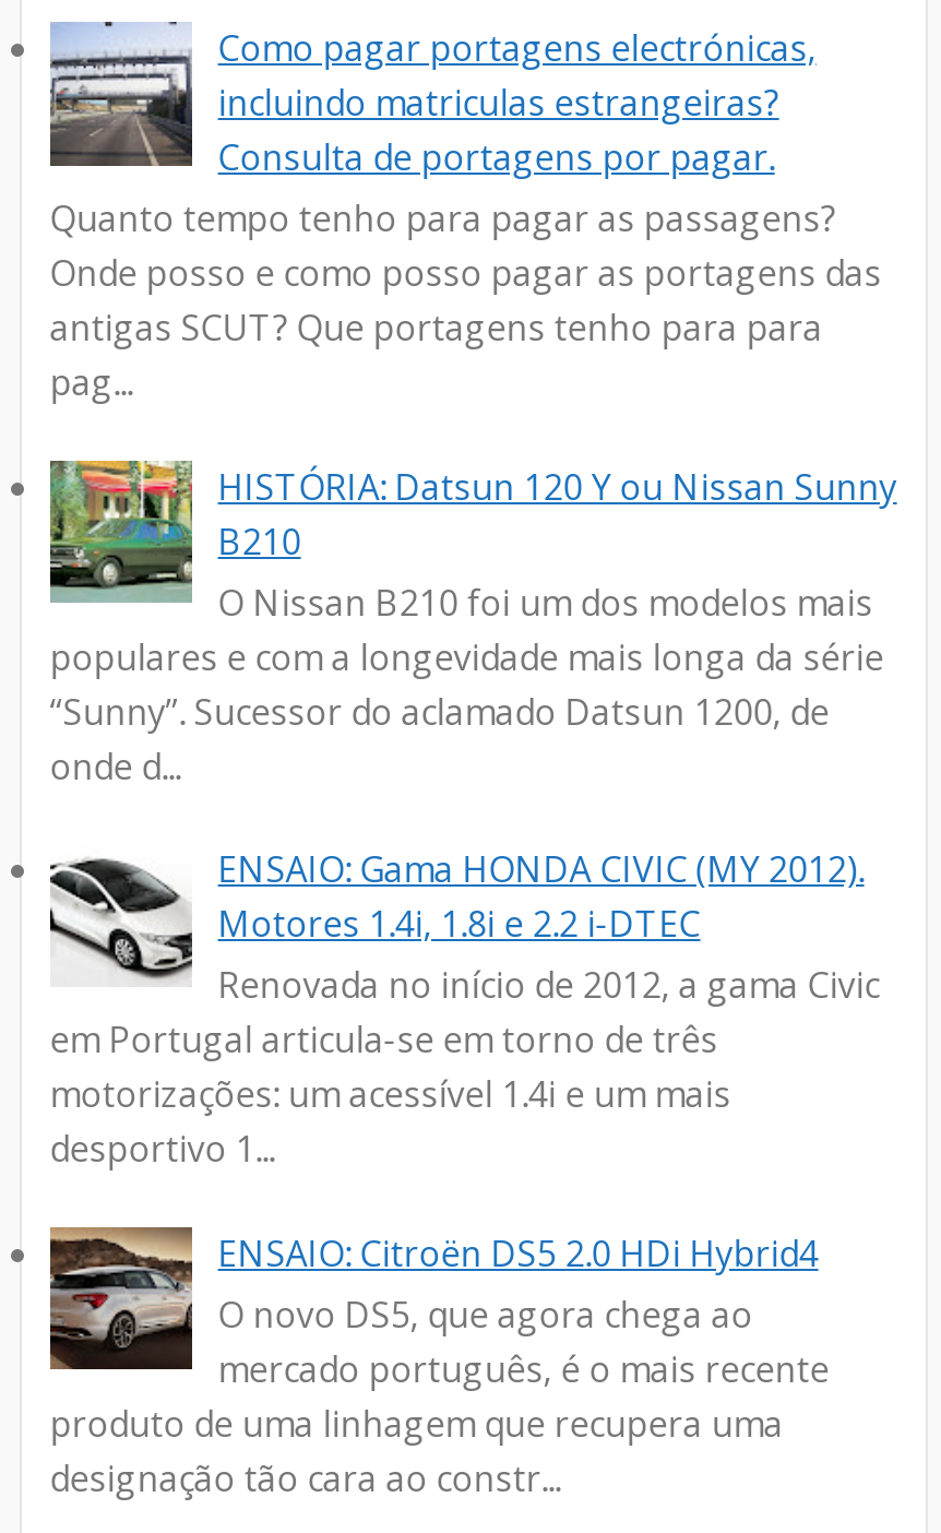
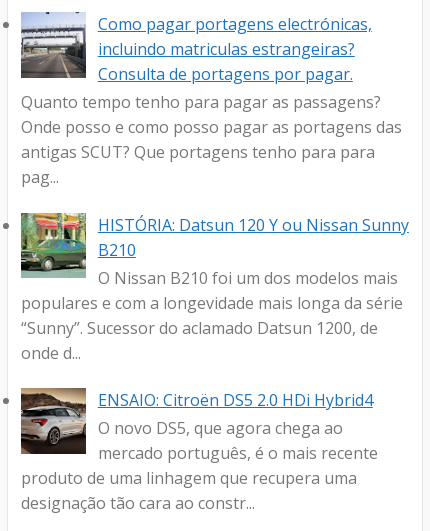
- [image]
- ENSAIO: Gama HONDA CIVIC (MY 2012).
- Motores 1.4i, 1.8i e 2.2 i-DTEC
- Renovada no início de 2012, a gama Civic
- em Portugal articula-se em torno de três
- motorizações: um acessível 1.4i e um mais
- desportivo 1...
